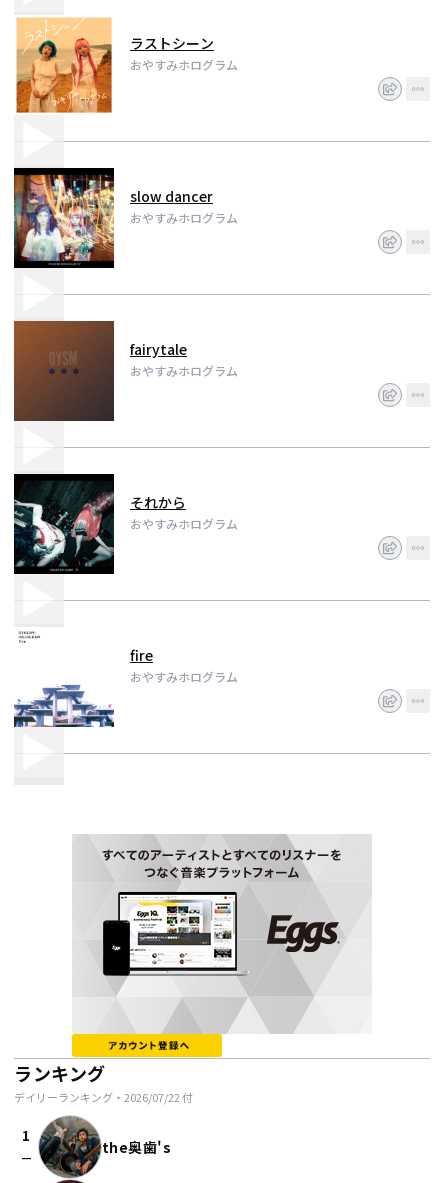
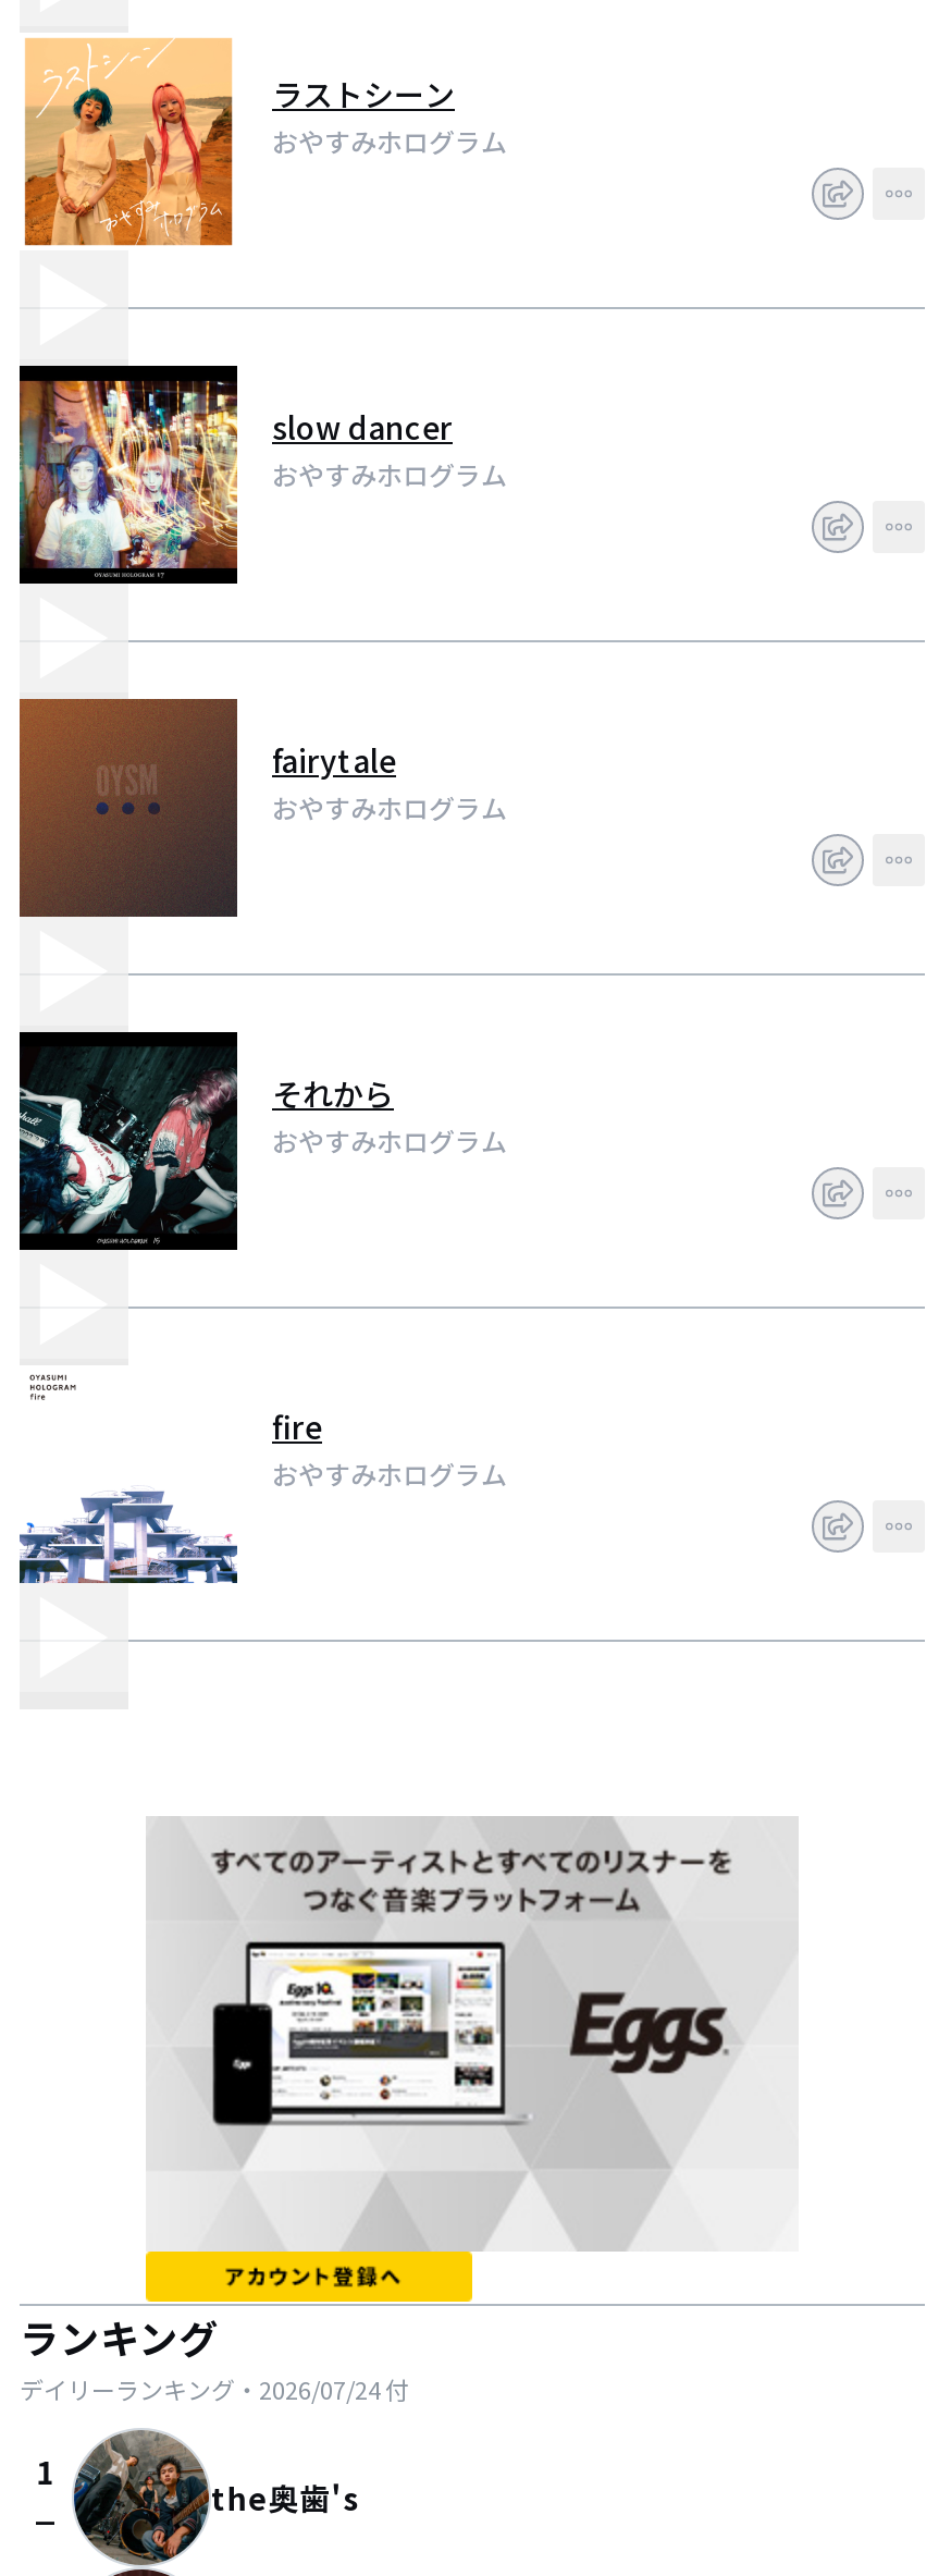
- デイリーランキング・2026/07/22付
+ デイリーランキング・2026/07/24付
